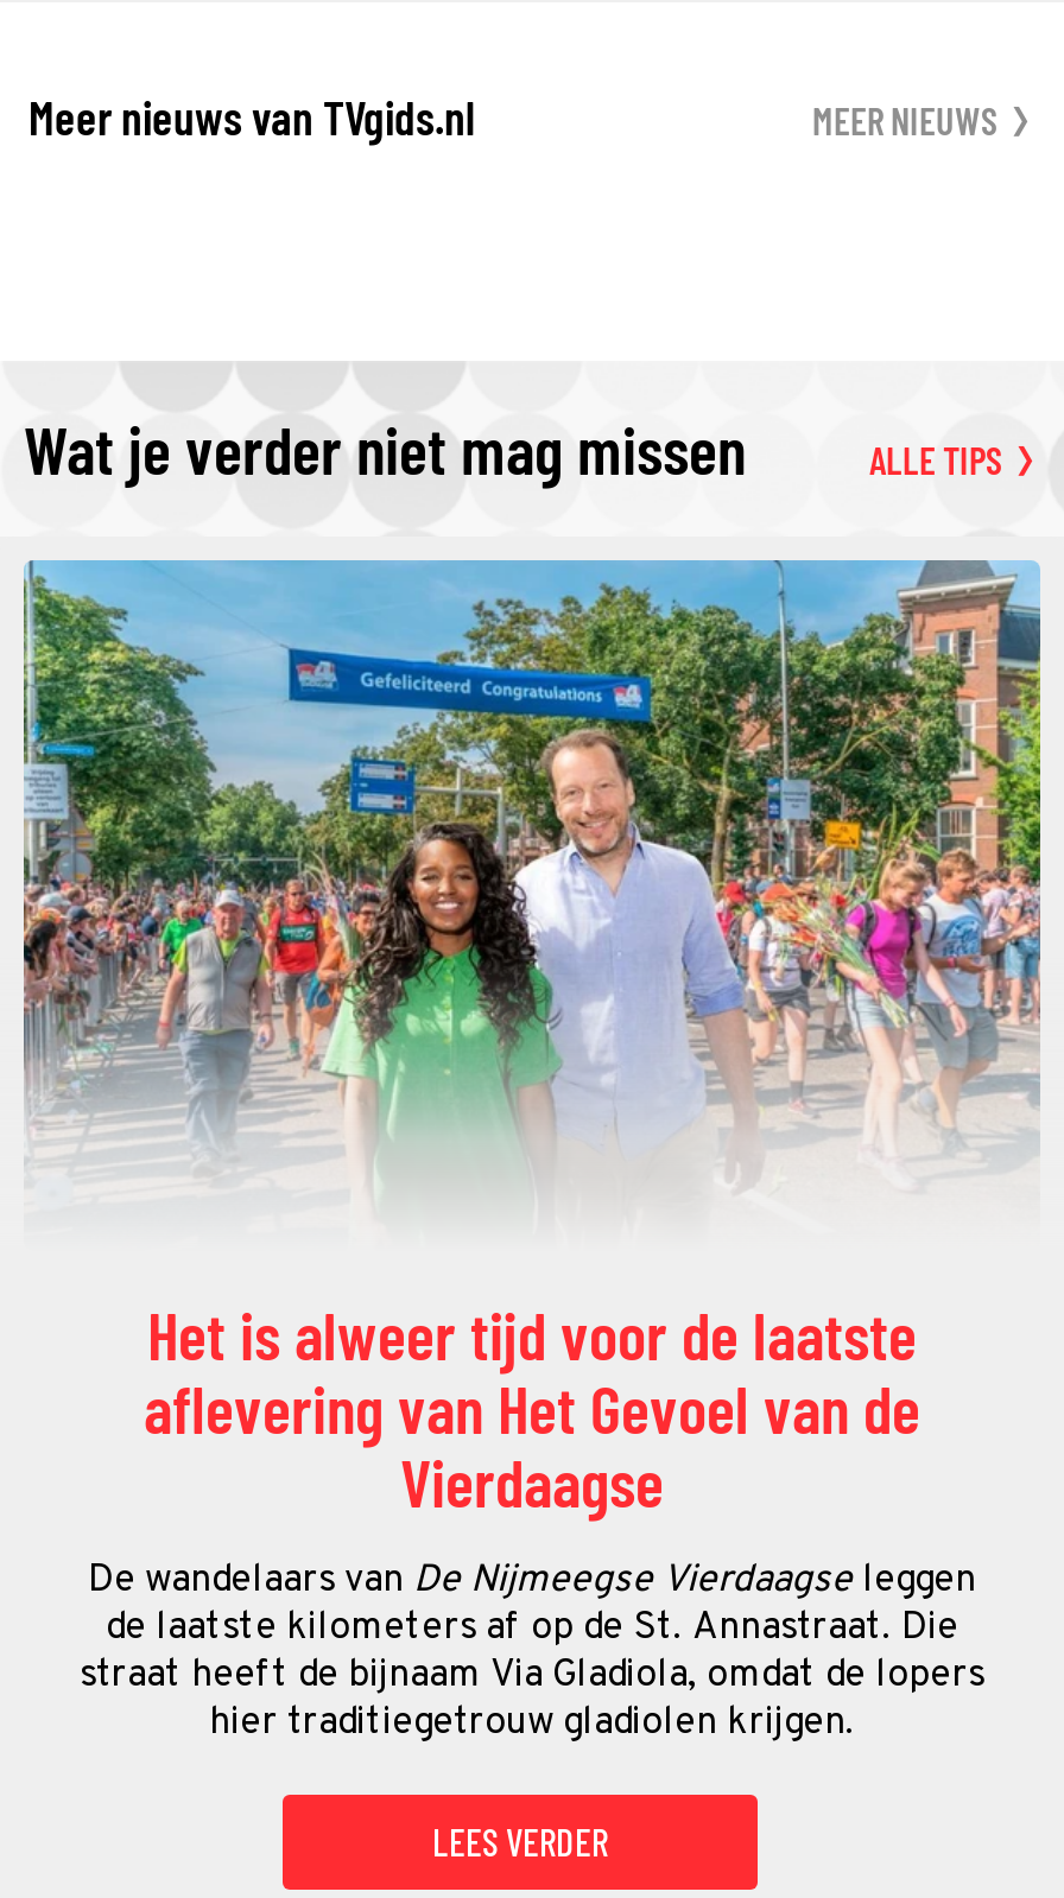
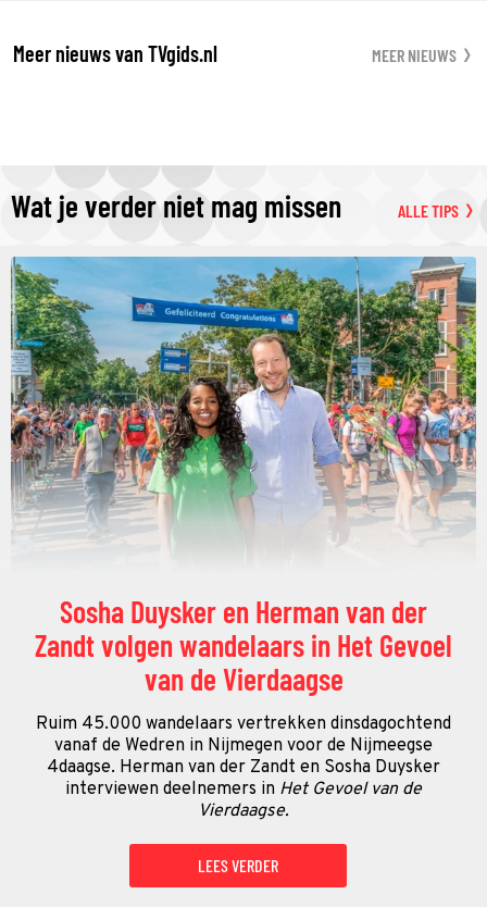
- Het is alweer tijd voor de laatste
- aflevering van Het Gevoel van de
- Vierdaagse
- De wandelaars van De Nijmeegse Vierdaagse leggen
- de laatste kilometers af op de St. Annastraat. Die
- straat heeft de bijnaam Via Gladiola, omdat de lopers
- hier traditiegetrouw gladiolen krijgen.
+ Sosha Duysker en Herman van der
+ Zandt volgen wandelaars in Het Gevoel
+ van de Vierdaagse
+ Ruim 45.000 wandelaars vertrekken dinsdagochtend
+ vanaf de Wedren in Nijmegen voor de Nijmeegse
+ 4daagse. Herman van der Zandt en Sosha Duysker
+ interviewen deelnemers in Het Gevoel van de
+ Vierdaagse.
